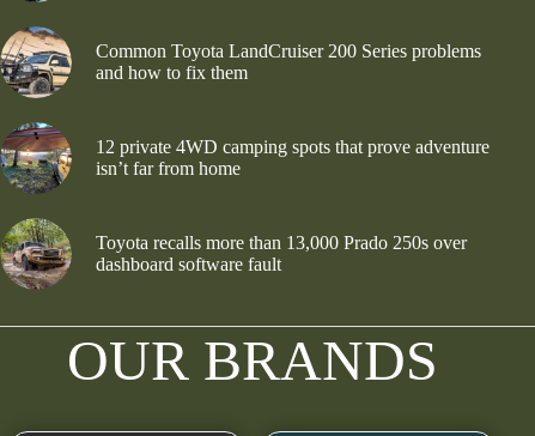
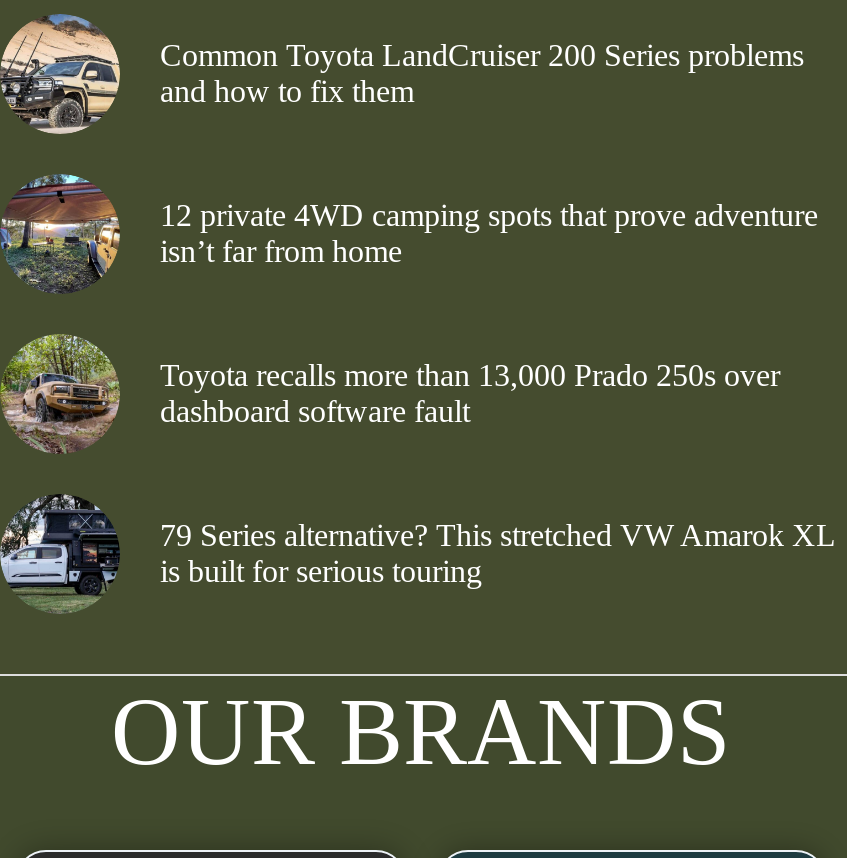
+ [image]
+ 79 Series alternative? This stretched VW Amarok XL
+ is built for serious touring
